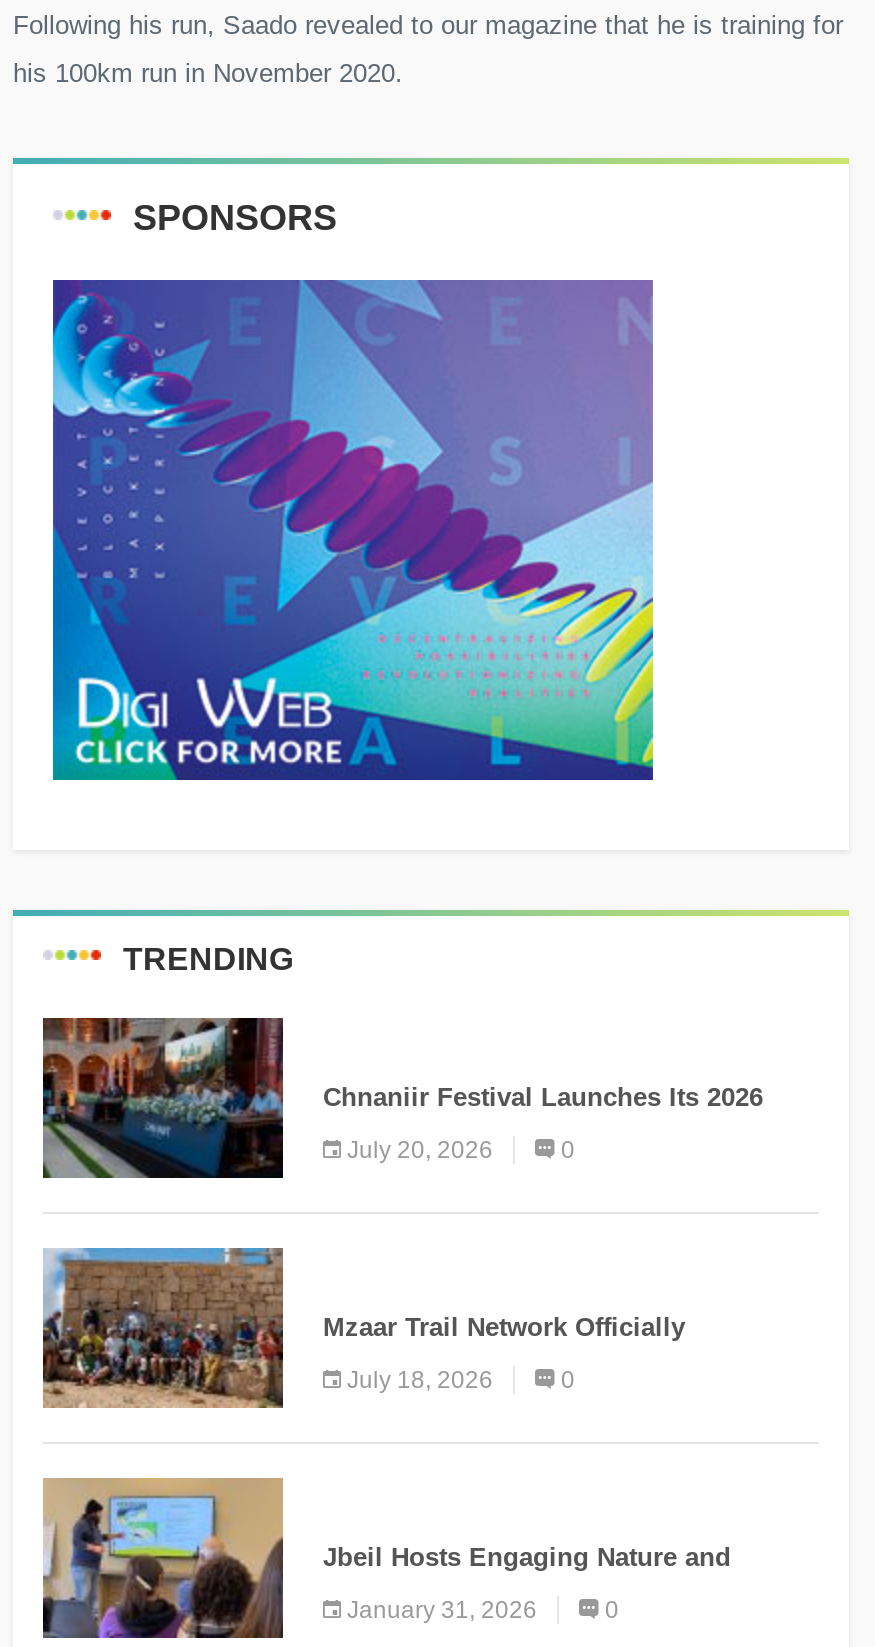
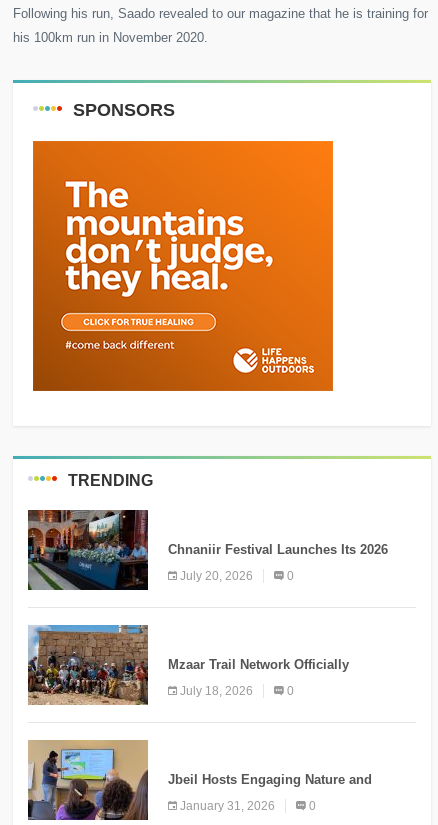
- [image]
+ [image]
